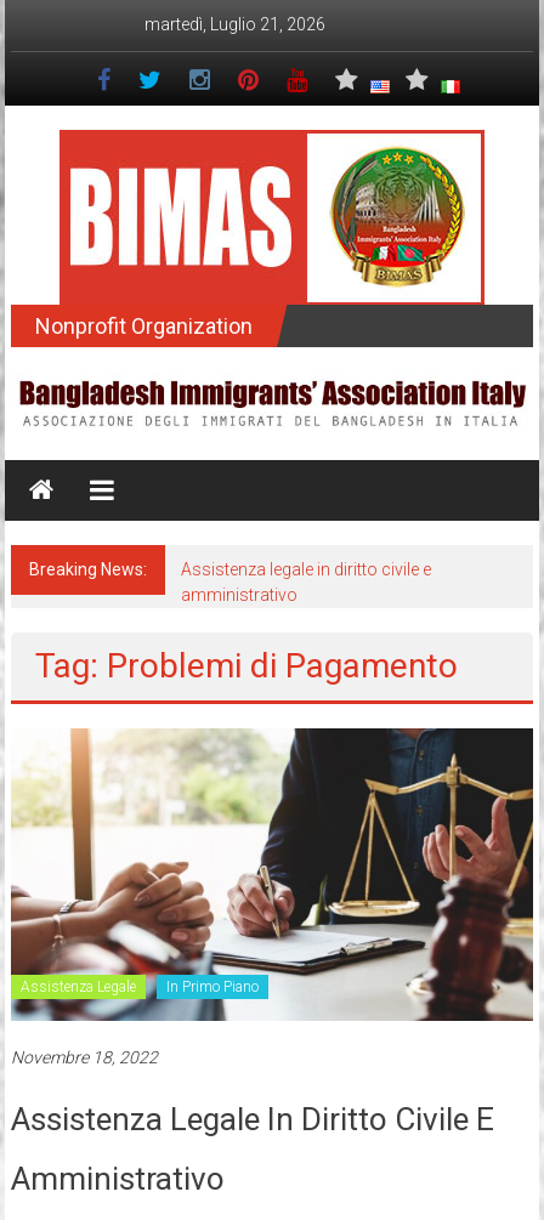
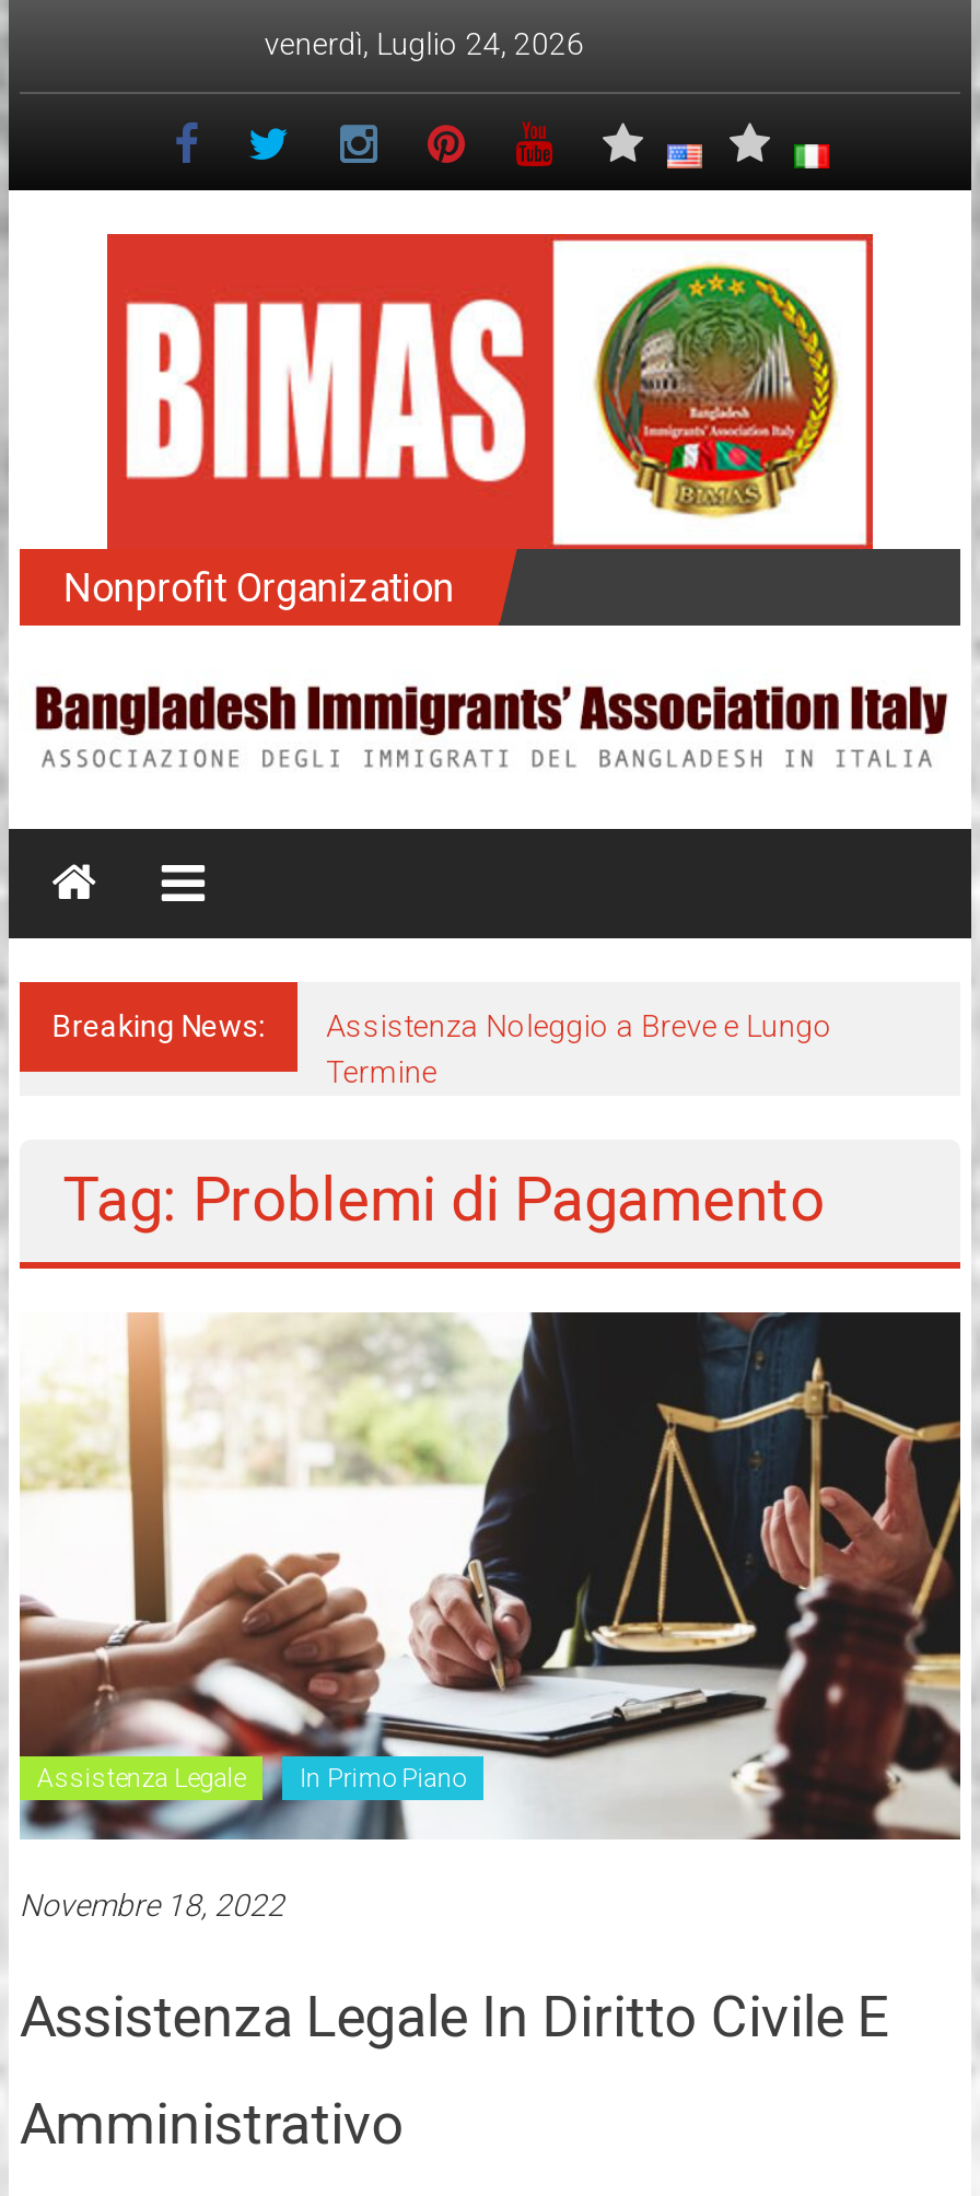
- martedì, Luglio 21, 2026
+ venerdì, Luglio 24, 2026

- Assistenza legale in diritto civile e
- amministrativo
+ Assistenza Noleggio a Breve e Lungo
+ Termine
